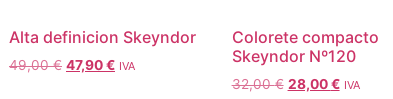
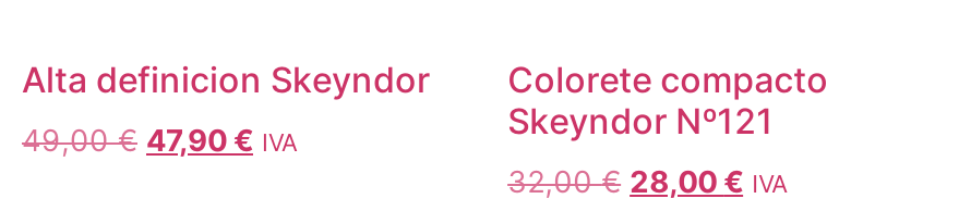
- Skeyndor Nº120
+ Skeyndor Nº121
